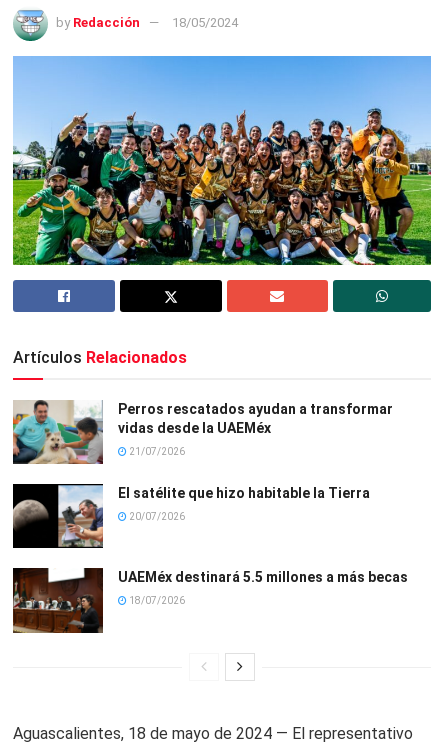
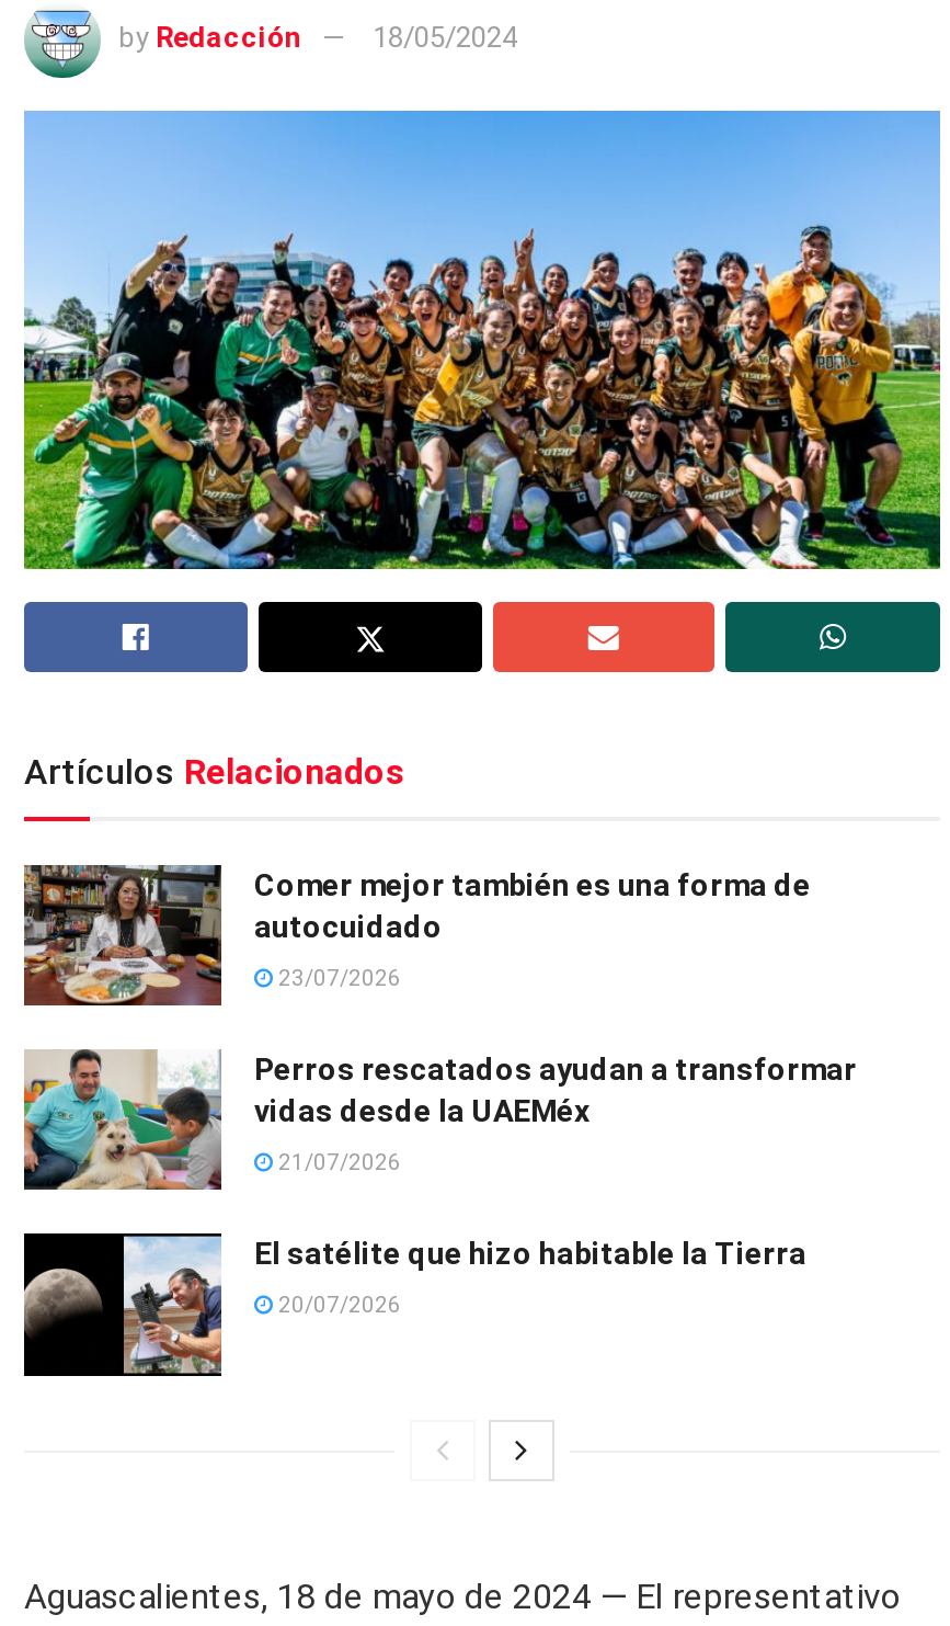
+ [image]
+ Comer mejor también es una forma de
+ autocuidado
+ 23/07/2026

moved down: [image] | Perros rescatados ayudan a transformar | vidas desde la UAEMéx | 21/07/2026 | El satélite que hizo habitable la Tierra | 20/07/2026

- [image]
- UAEMéx destinará 5.5 millones a más becas
- 18/07/2026
